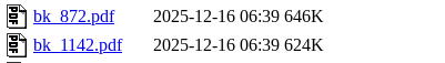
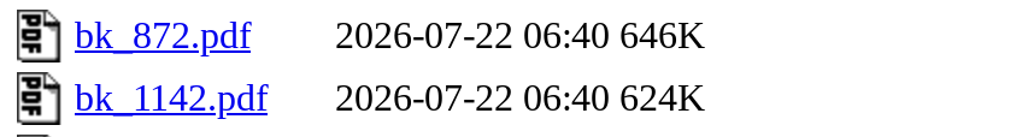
- 2025-12-16 06:39 646K
+ 2026-07-22 06:40 646K

- bk_1142.pdf 2025-12-16 06:39 624K
+ bk_1142.pdf 2026-07-22 06:40 624K
